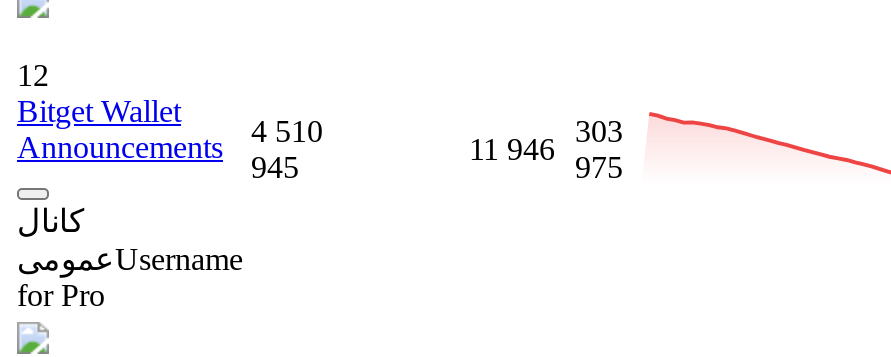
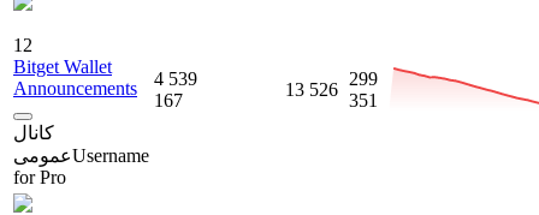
- Announcements 4 510
+ Announcements 4 539

- 303
+ 299

- 11 946
+ 13 526

- 945
+ 167

- 975
+ 351
